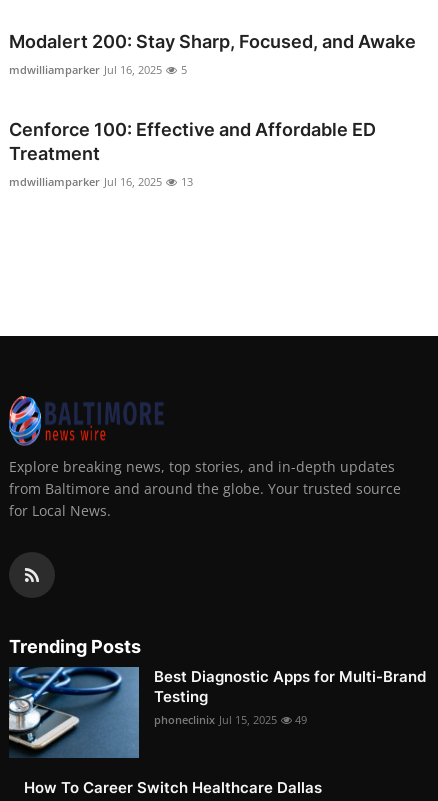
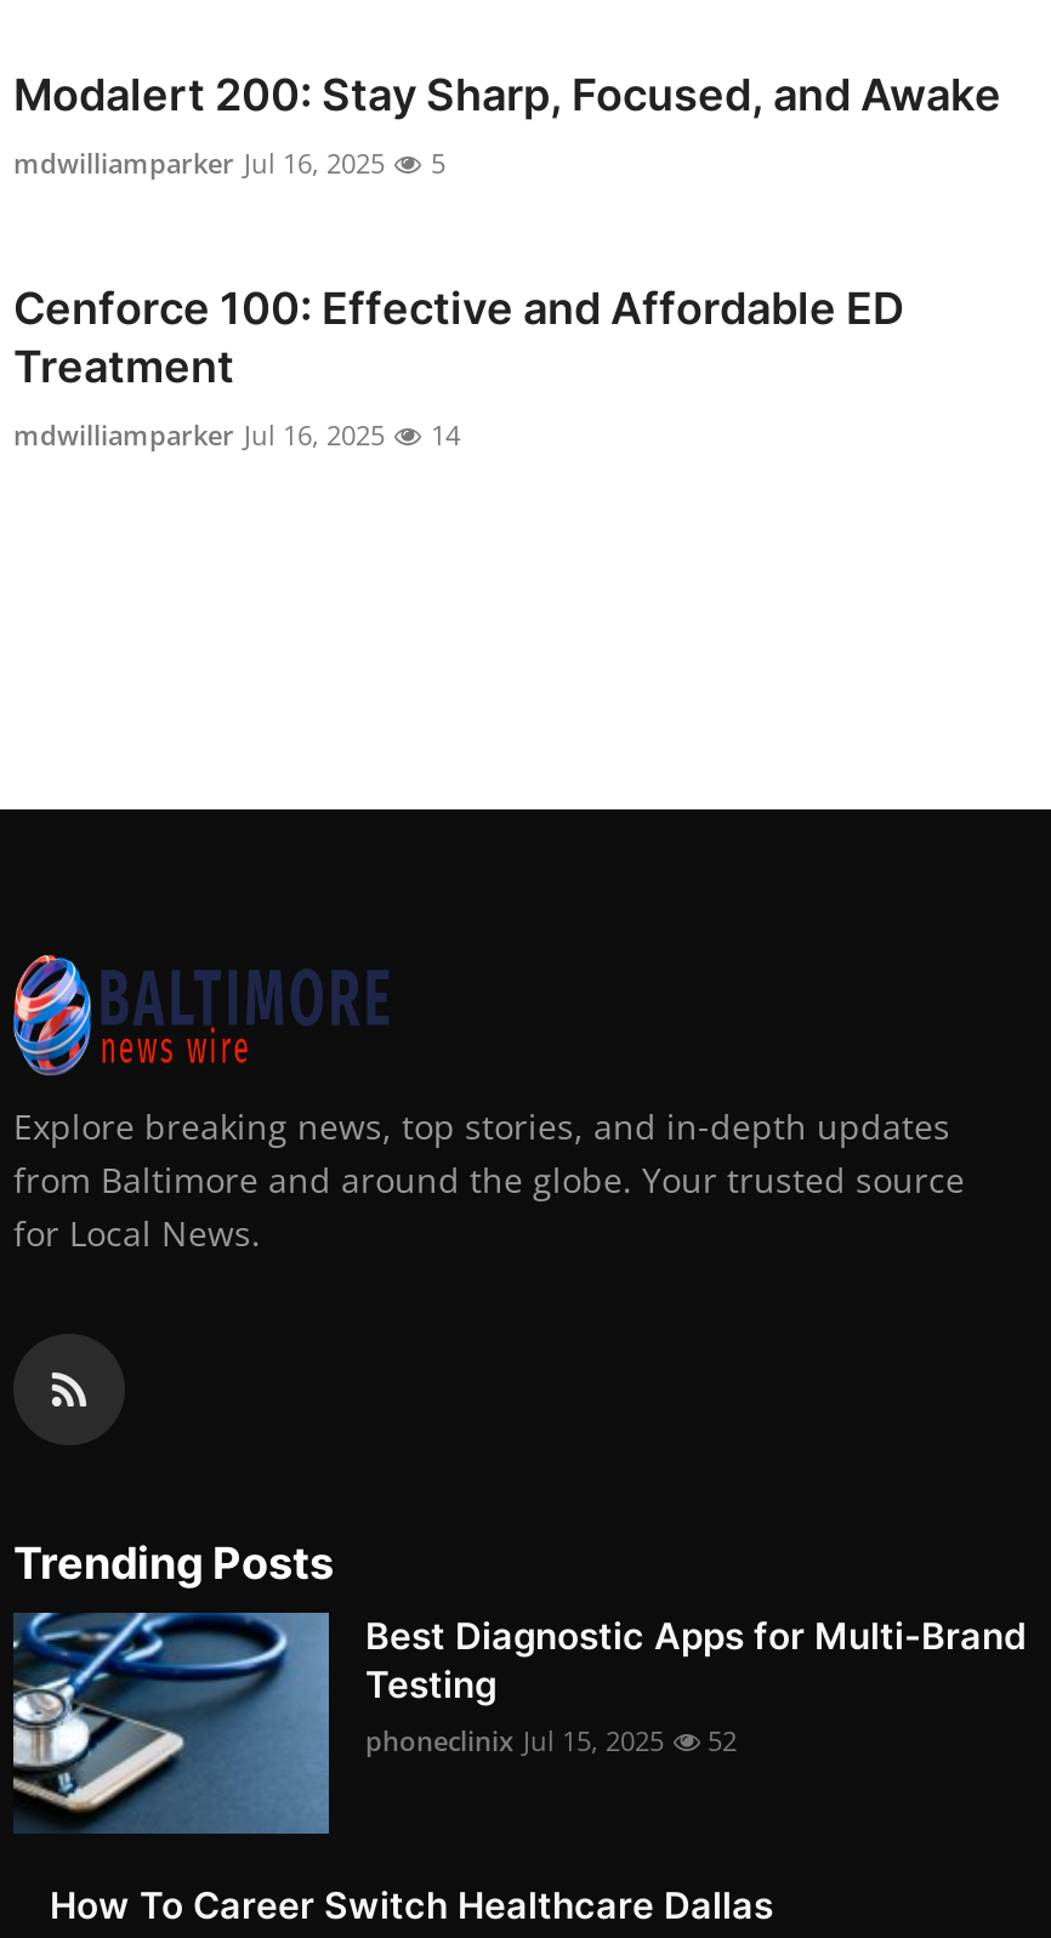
- mdwilliamparker Jul 16, 2025 13
+ mdwilliamparker Jul 16, 2025 14

- phoneclinix Jul 15, 2025 49
+ phoneclinix Jul 15, 2025 52
